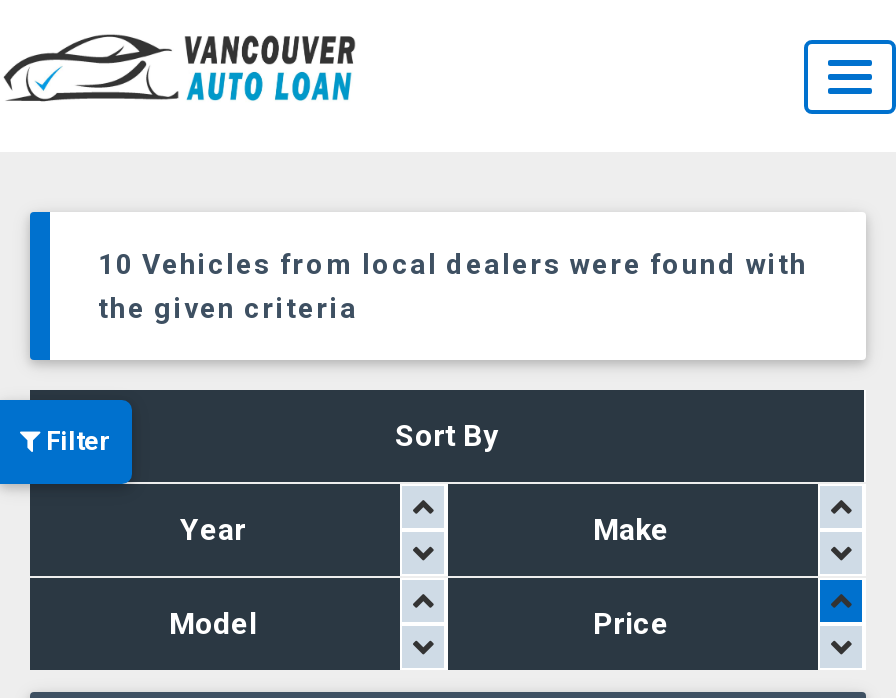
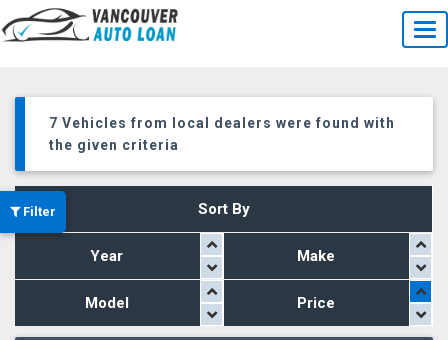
- 10 Vehicles from local dealers were found with
+ 7 Vehicles from local dealers were found with
